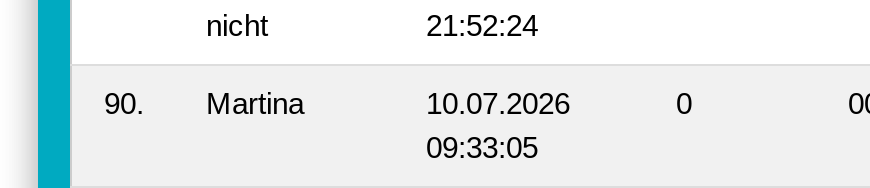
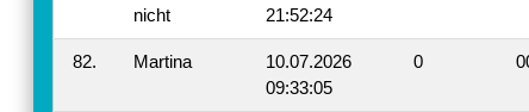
- 90. Martina
+ 82. Martina
